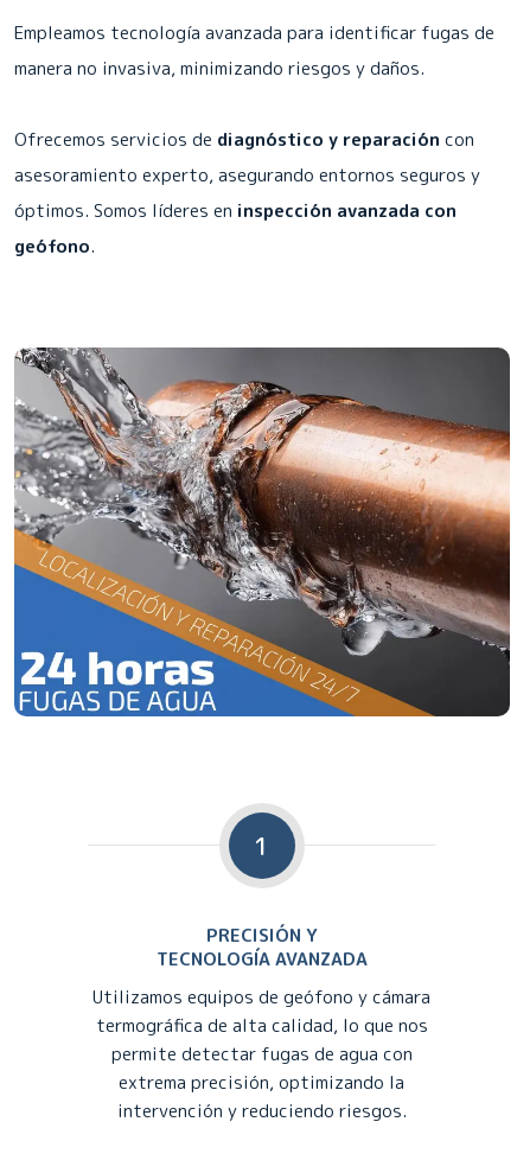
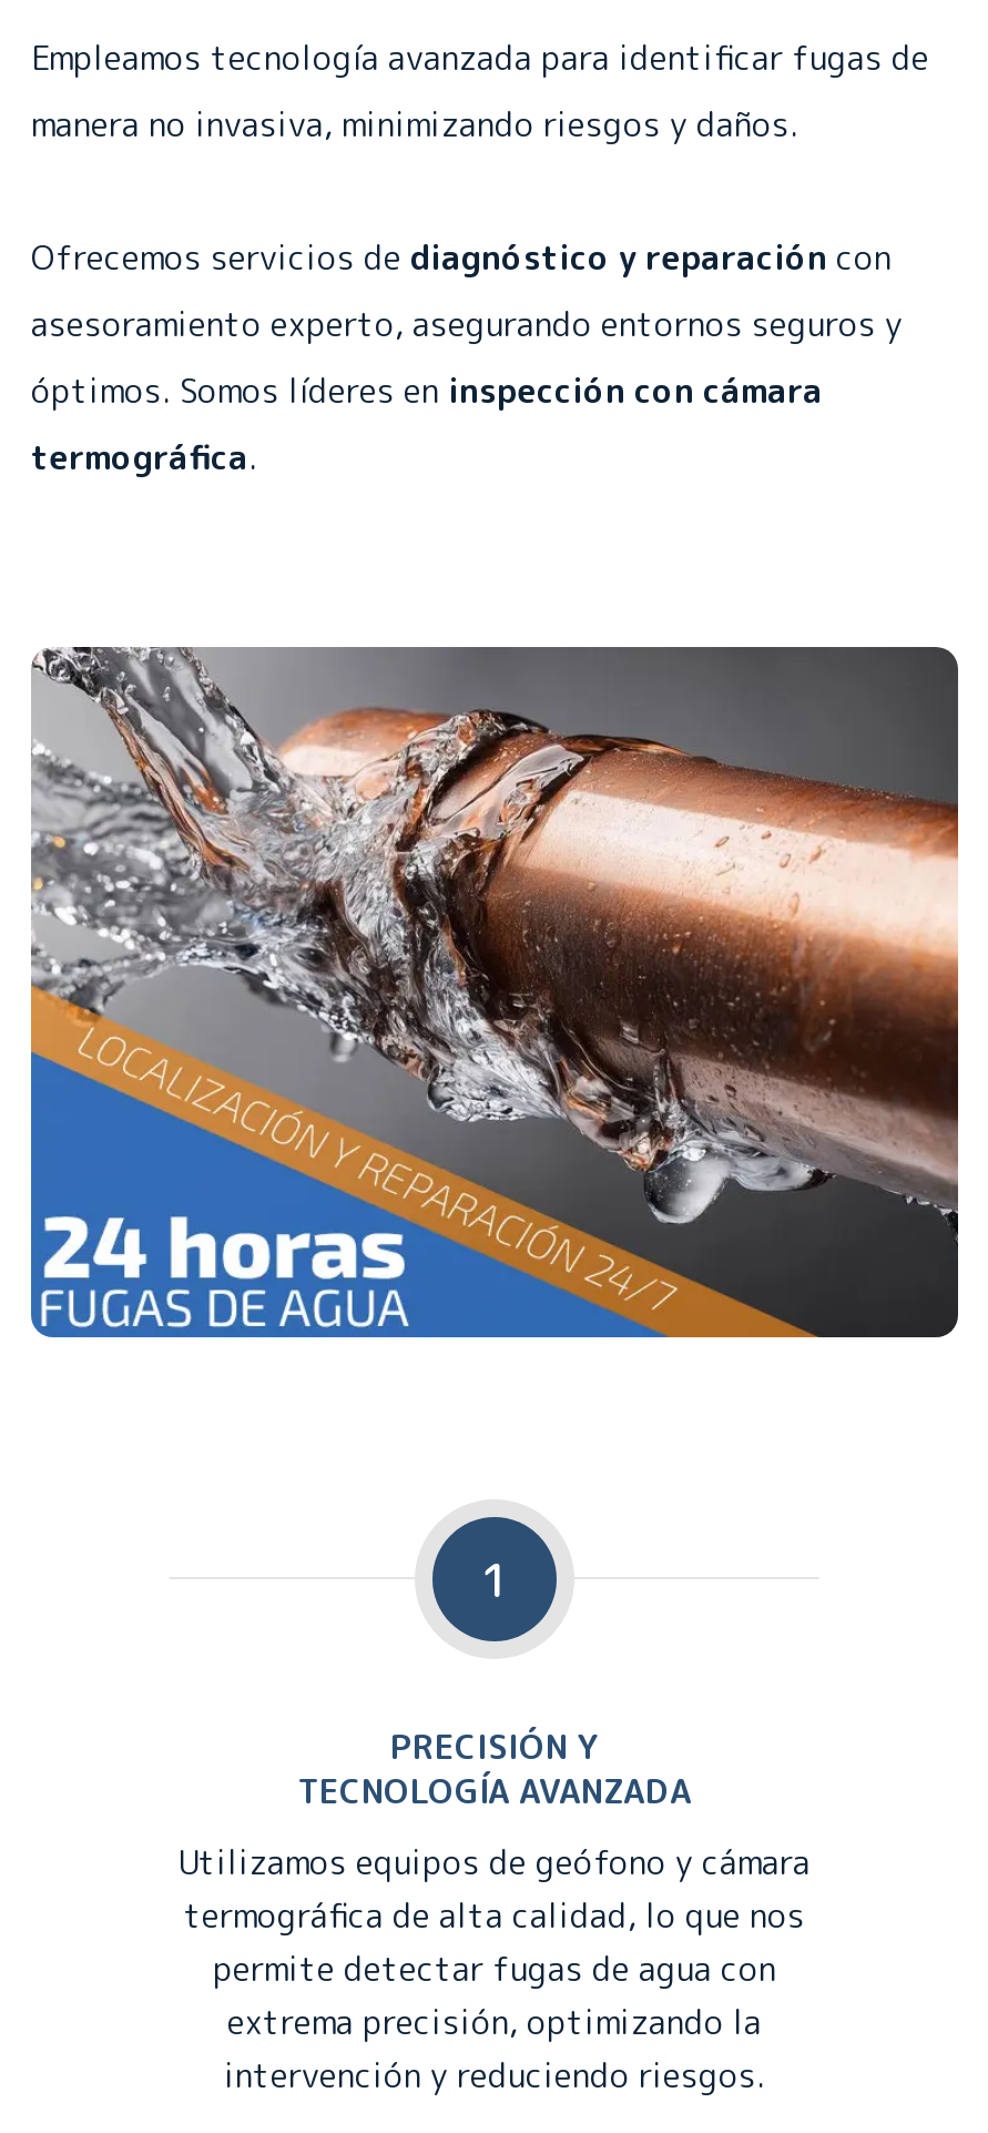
- óptimos. Somos líderes en inspección avanzada con
- geófono.
+ óptimos. Somos líderes en inspección con cámara
+ termográfica.
